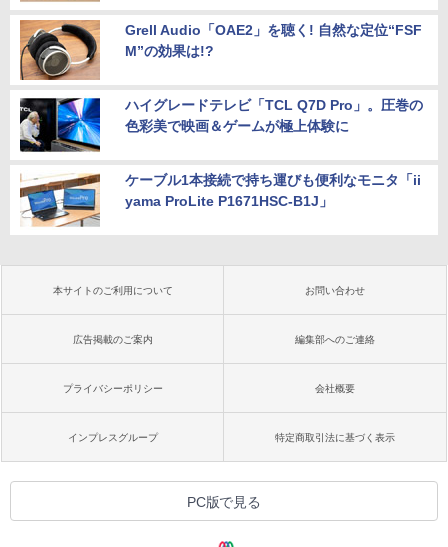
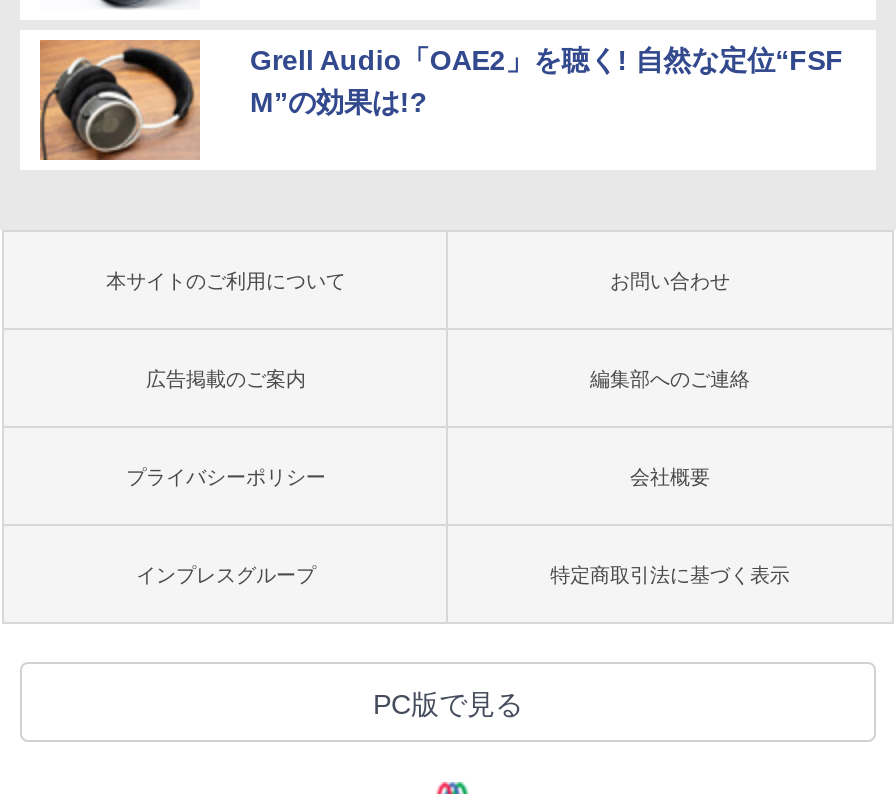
- [image]
- ハイグレードテレビ「TCL Q7D Pro」。圧巻の
- 色彩美で映画＆ゲームが極上体験に
- ケーブル1本接続で持ち運びも便利なモニタ「ii
- yama ProLite P1671HSC-B1J」

- [image]
